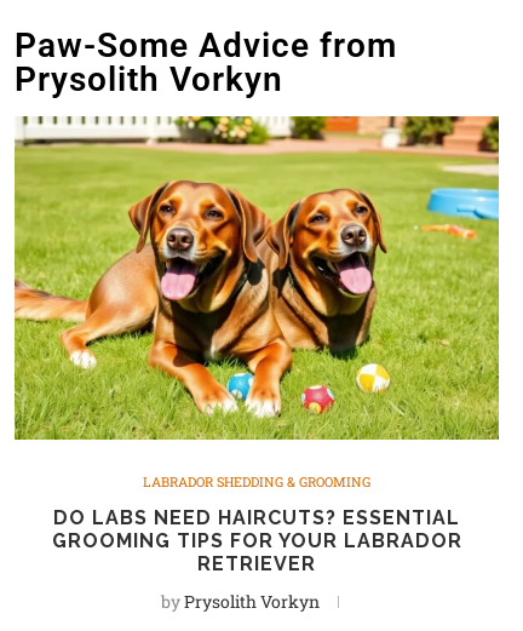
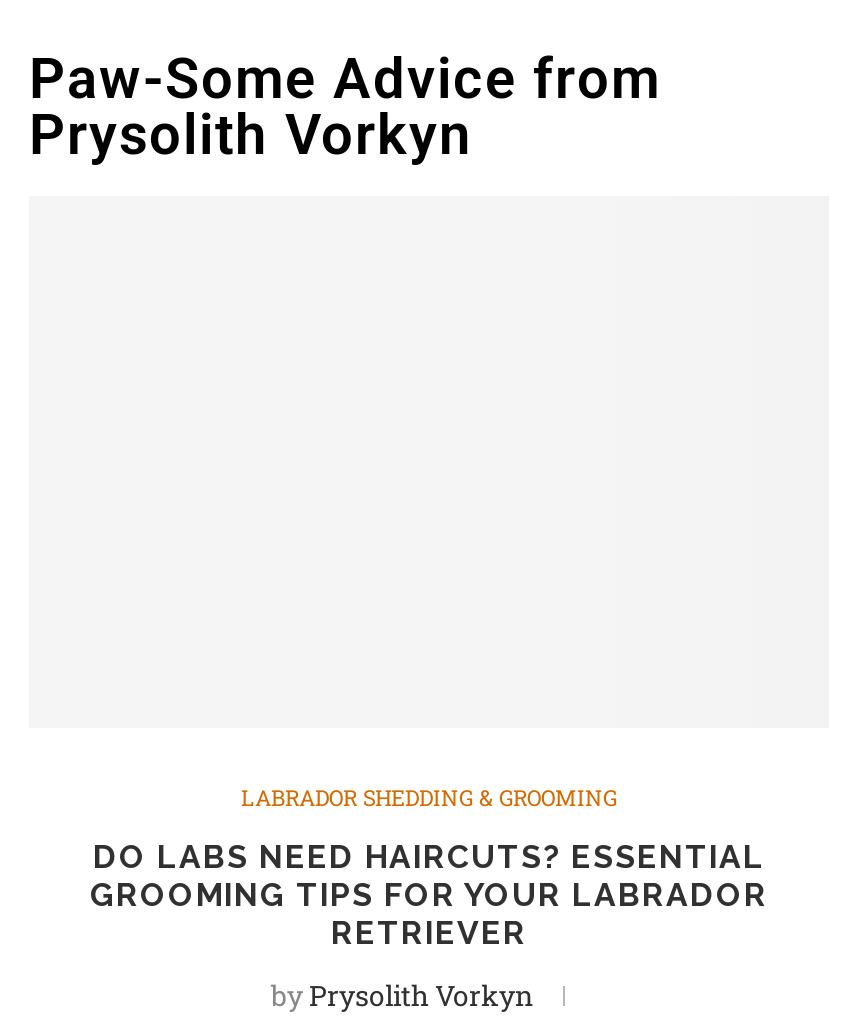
- [image]
